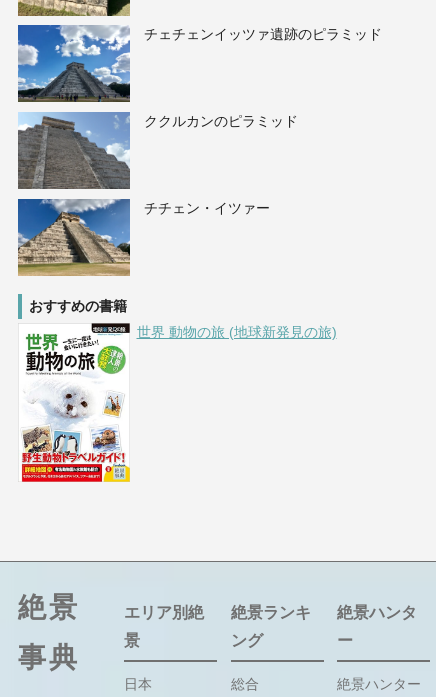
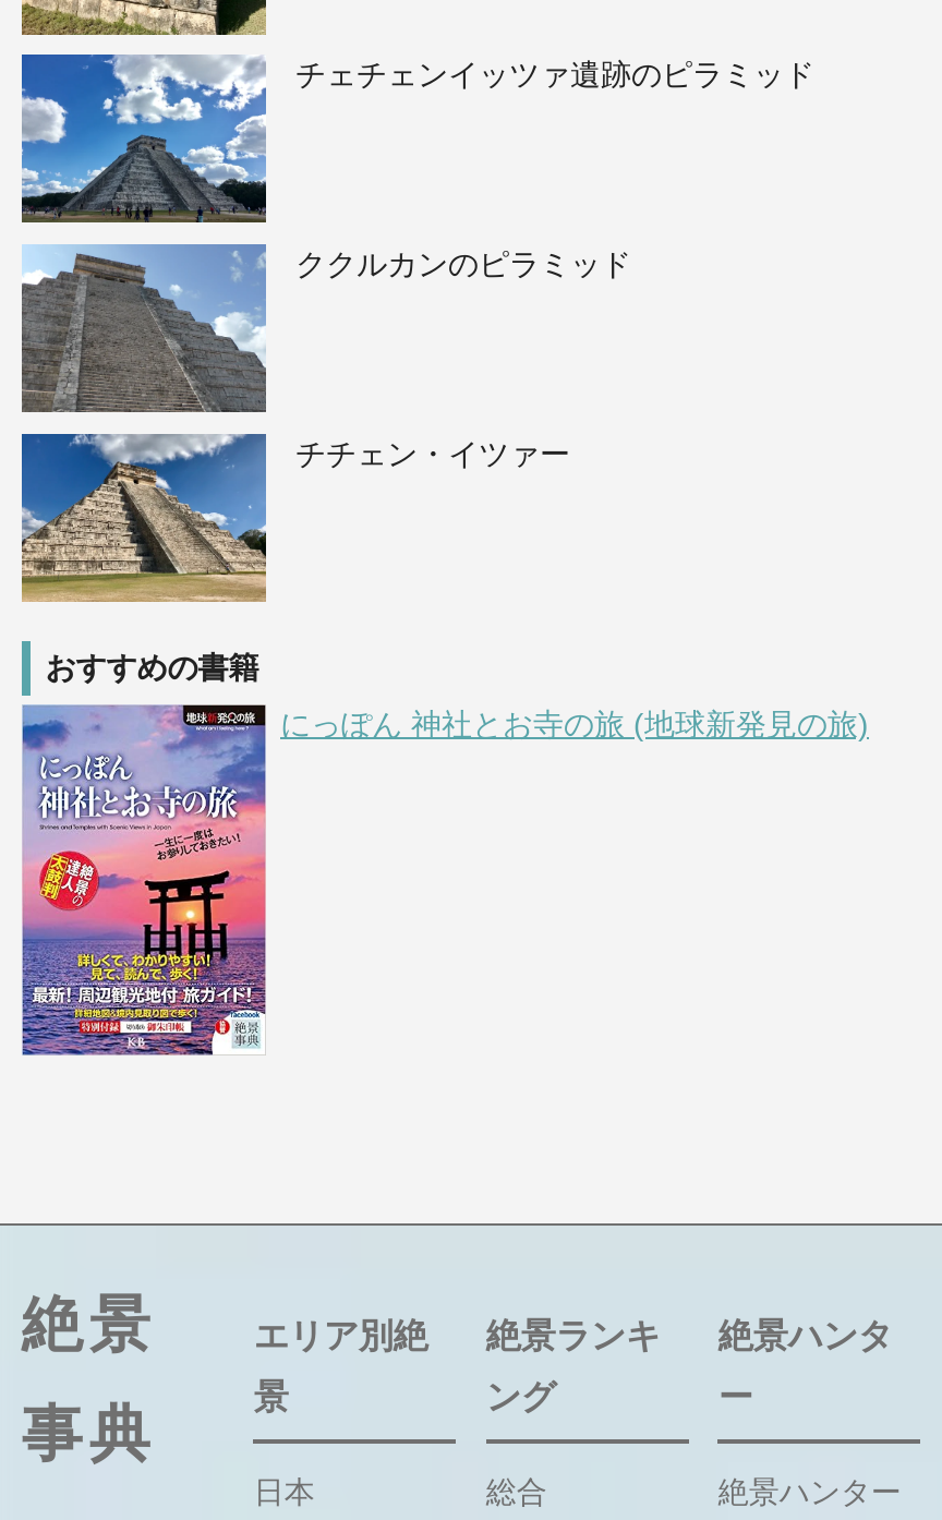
- [image]
- 世界 動物の旅 (地球新発見の旅)
+ [image]
+ にっぽん 神社とお寺の旅 (地球新発見の旅)
